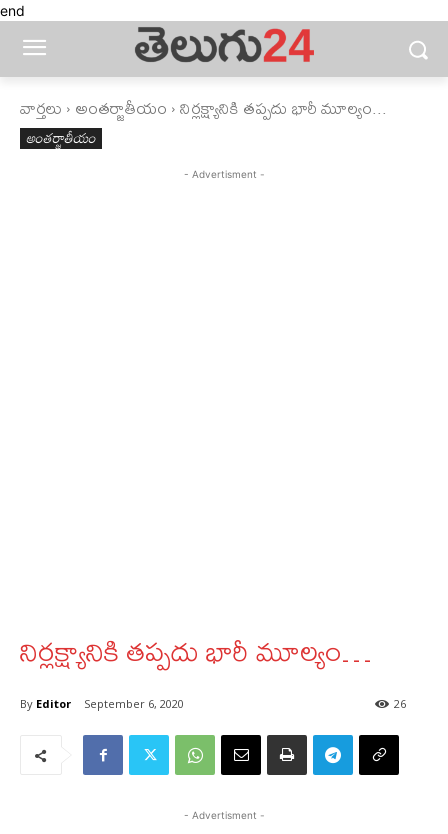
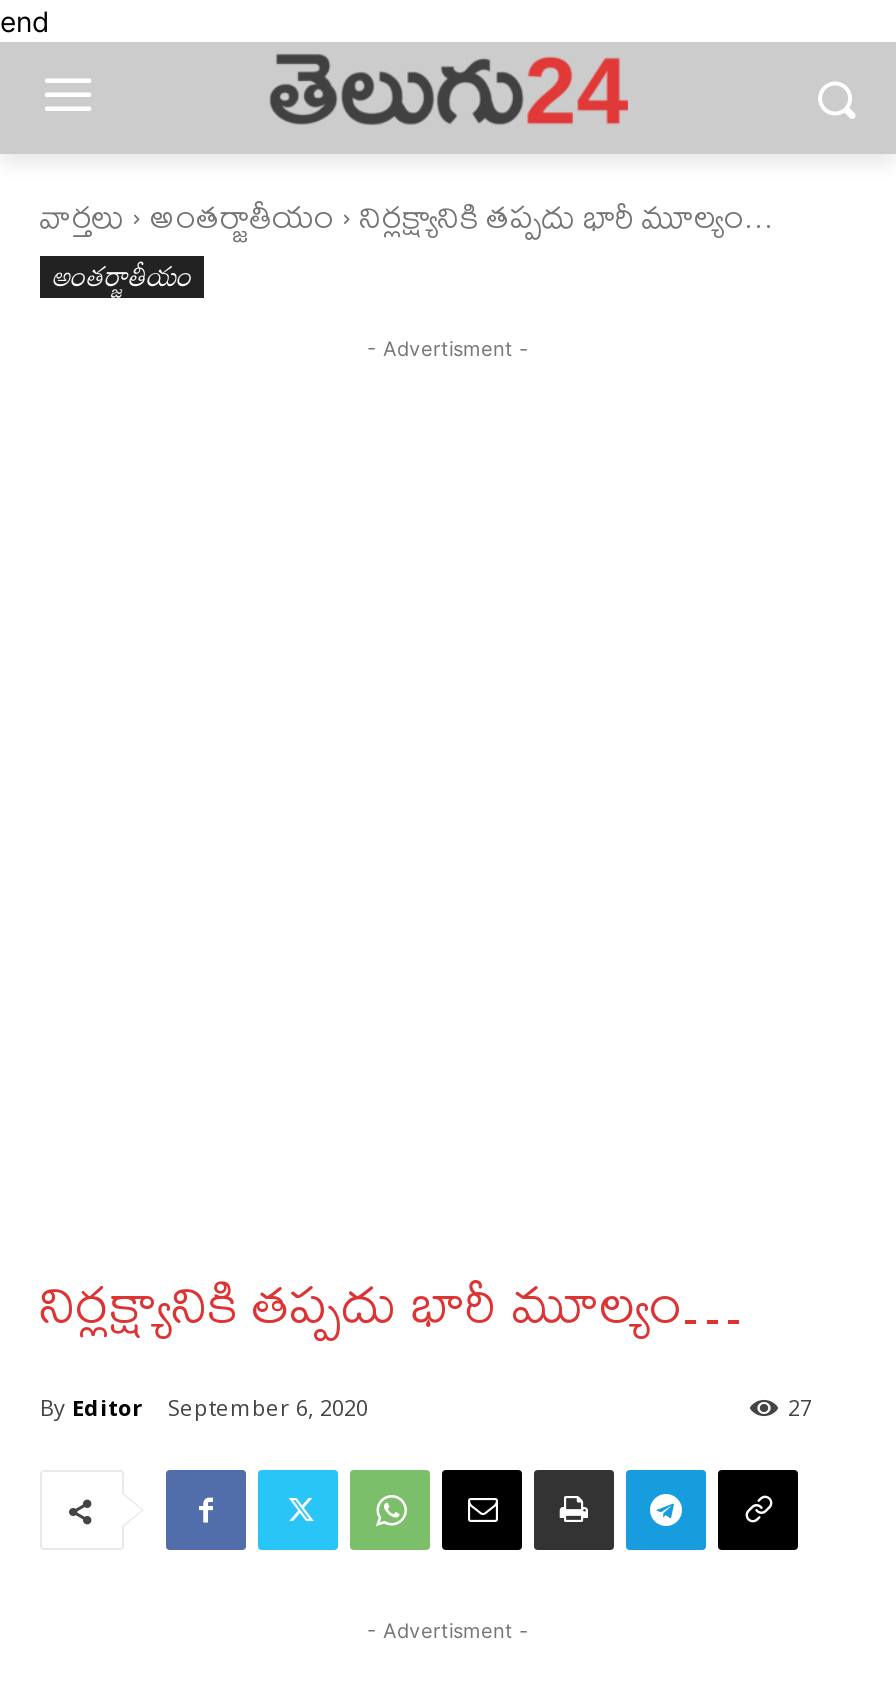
- 26
+ 27
